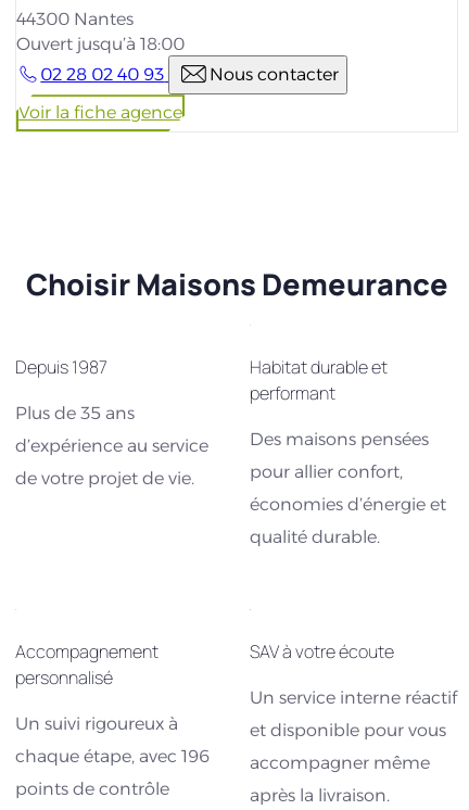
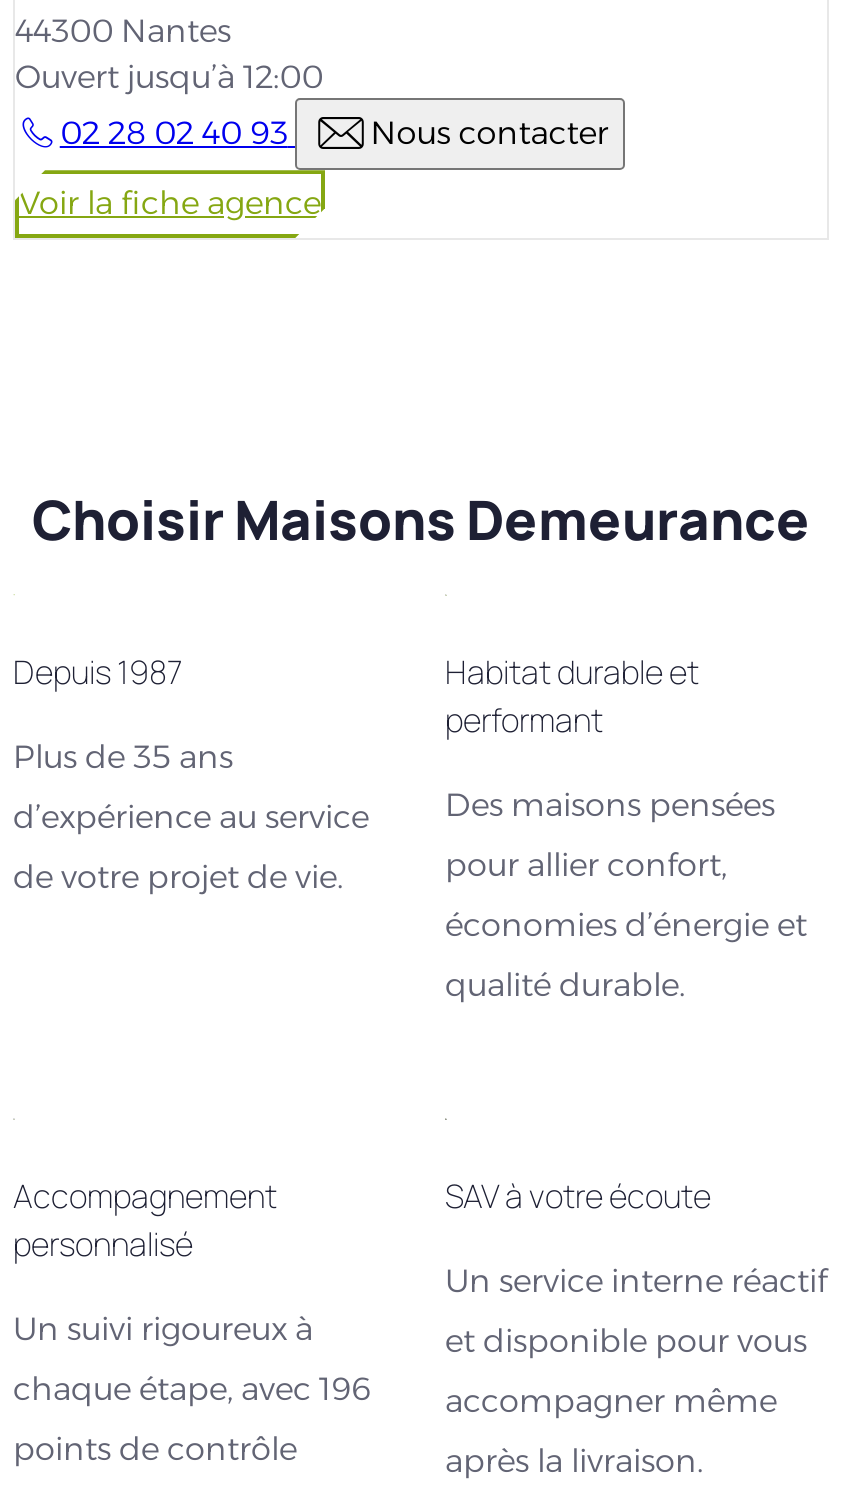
- Ouvert jusqu’à 18:00
+ Ouvert jusqu’à 12:00
